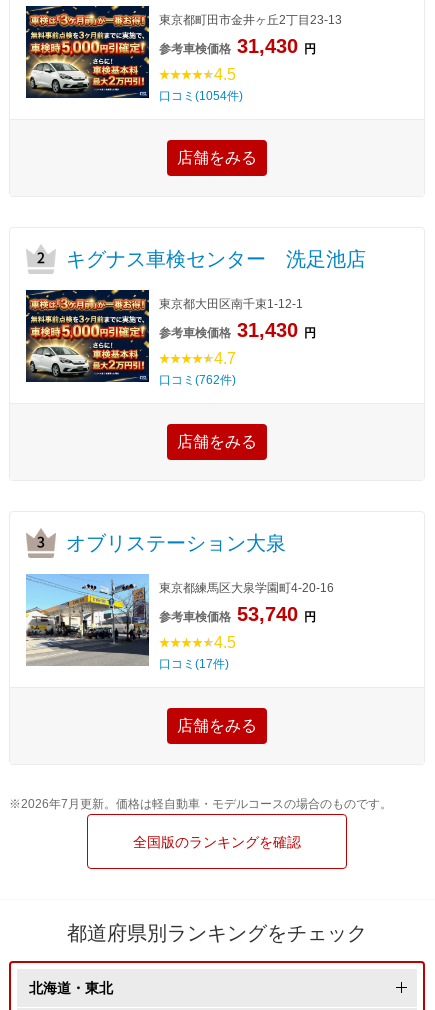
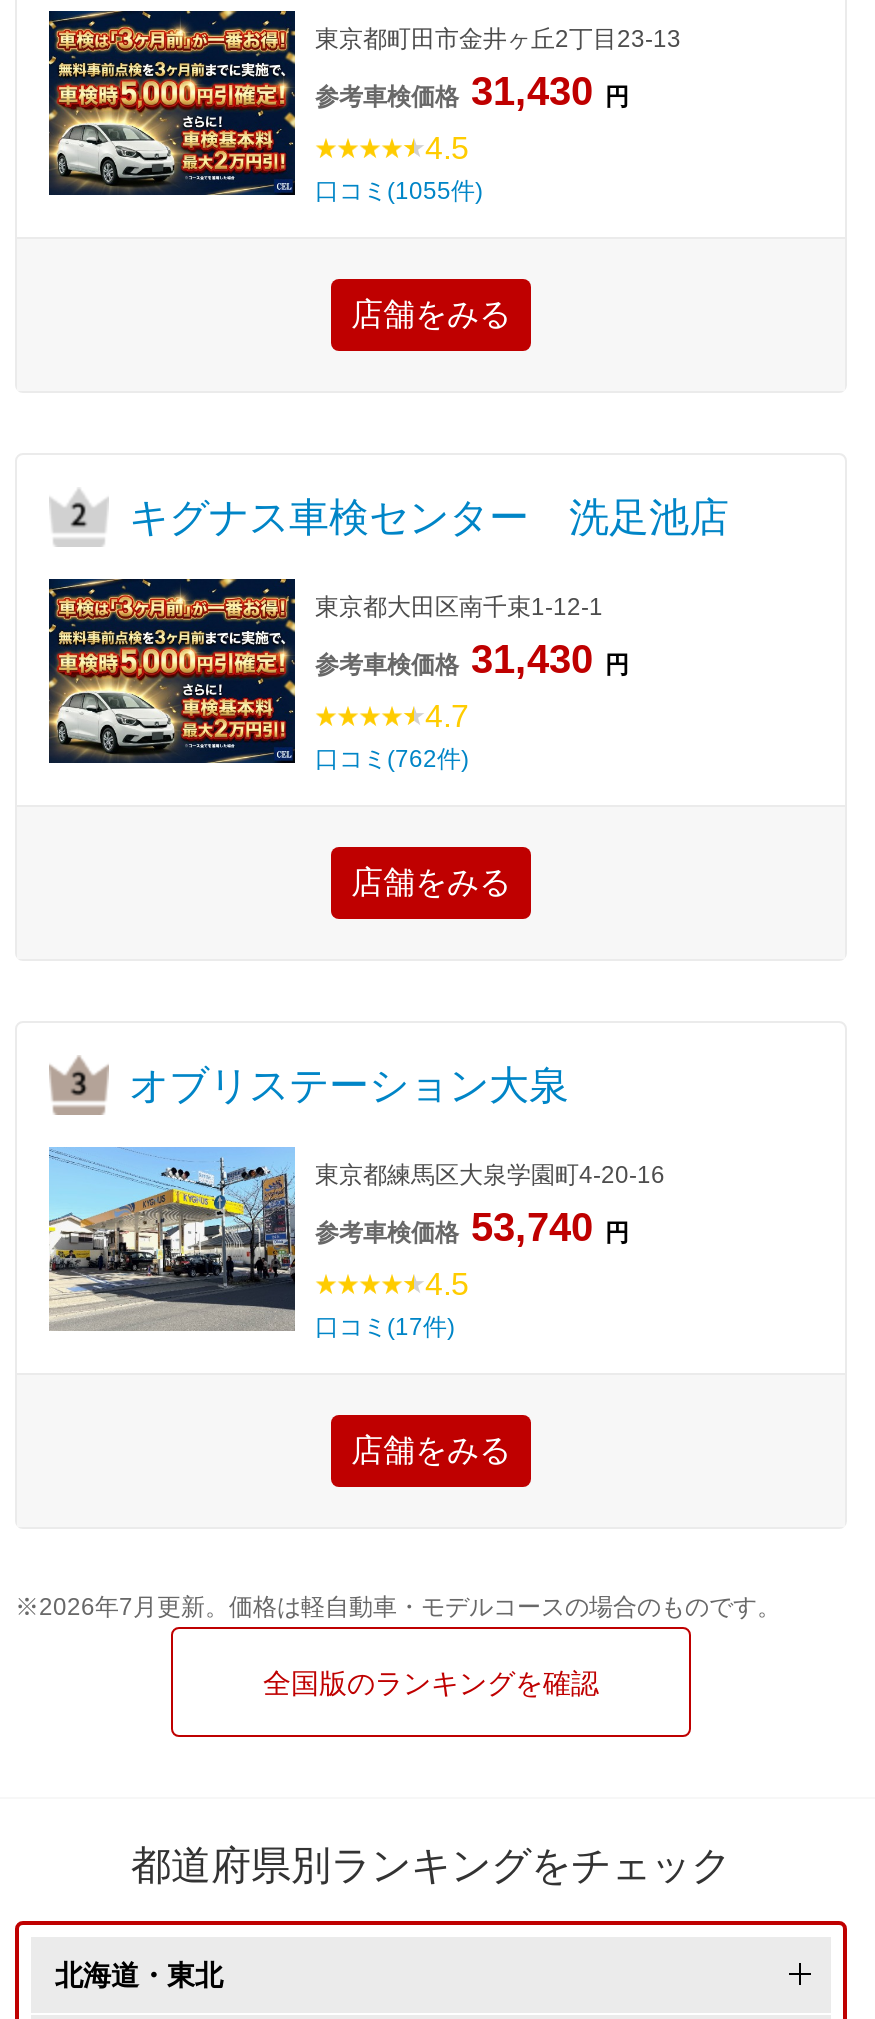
- 口コミ(1054件)
+ 口コミ(1055件)
